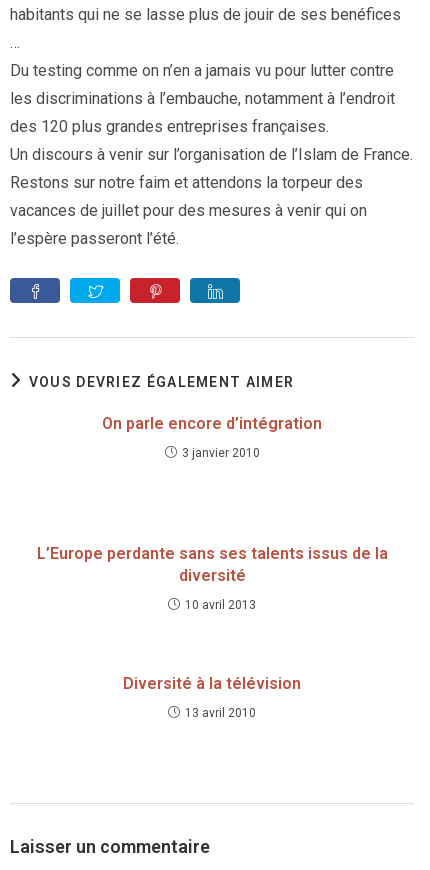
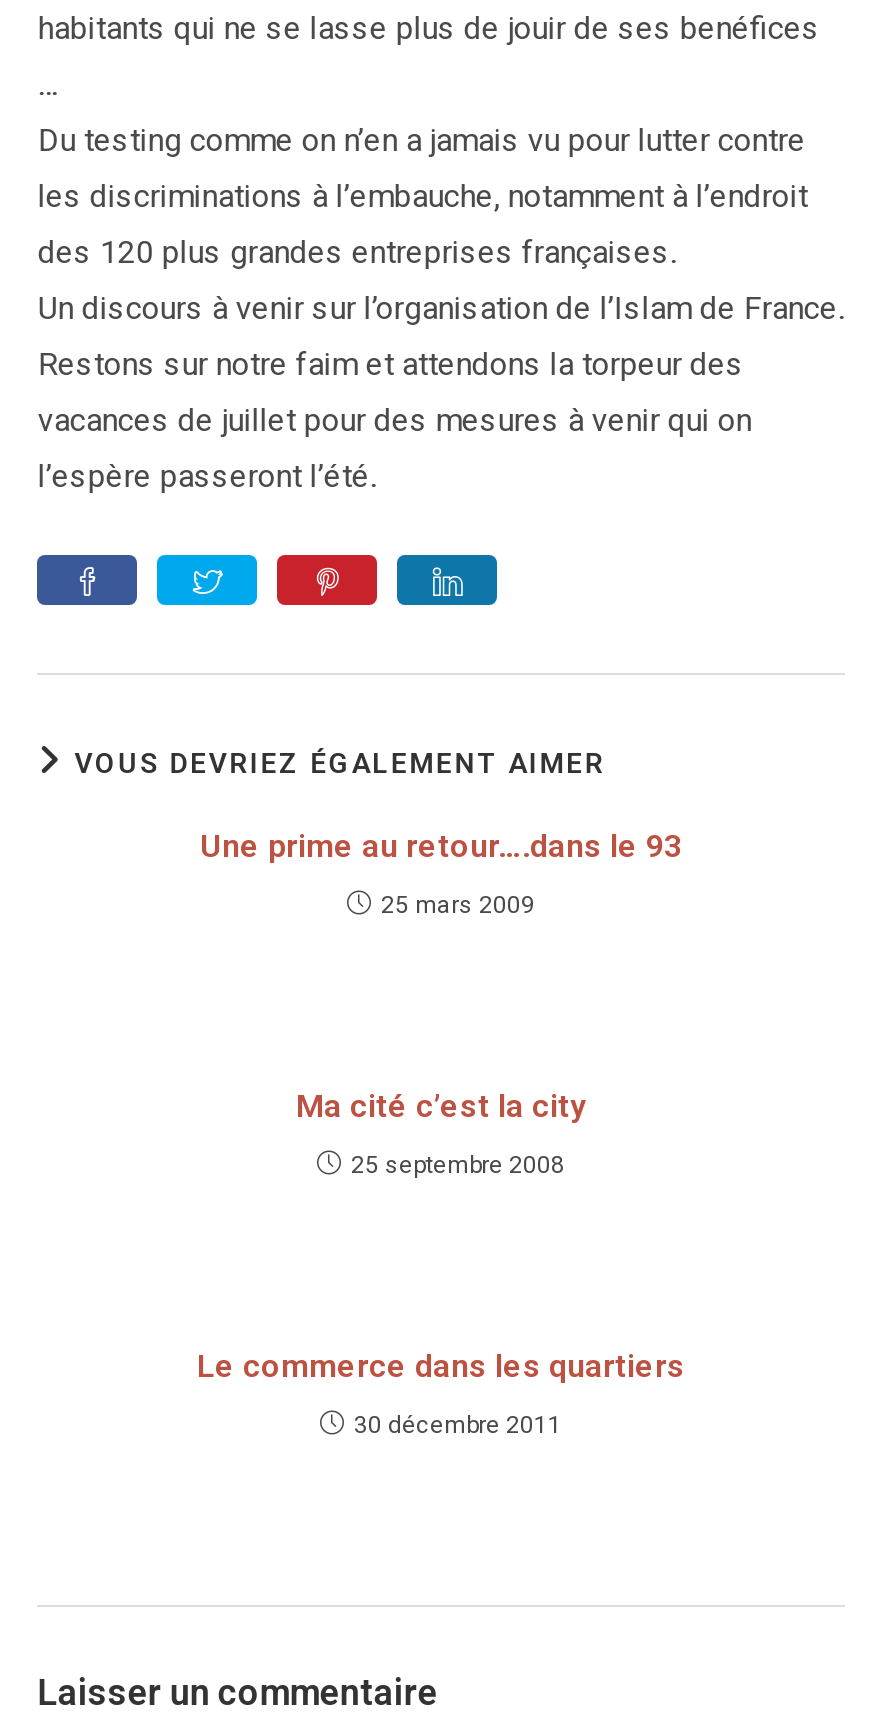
- On parle encore d’intégration
+ Une prime au retour….dans le 93

- 3 janvier 2010
+ 25 mars 2009

- L’Europe perdante sans ses talents issus de la
- diversité
+ Ma cité c’est la city

- 10 avril 2013
+ 25 septembre 2008

- Diversité à la télévision
+ Le commerce dans les quartiers

- 13 avril 2010
+ 30 décembre 2011
